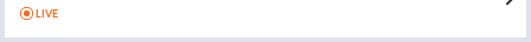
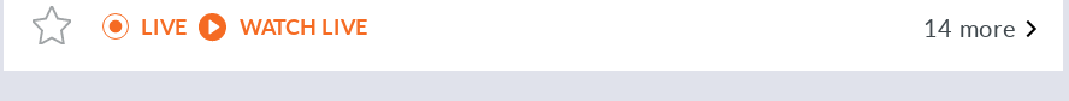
+ WATCH LIVE
+ 14 more
